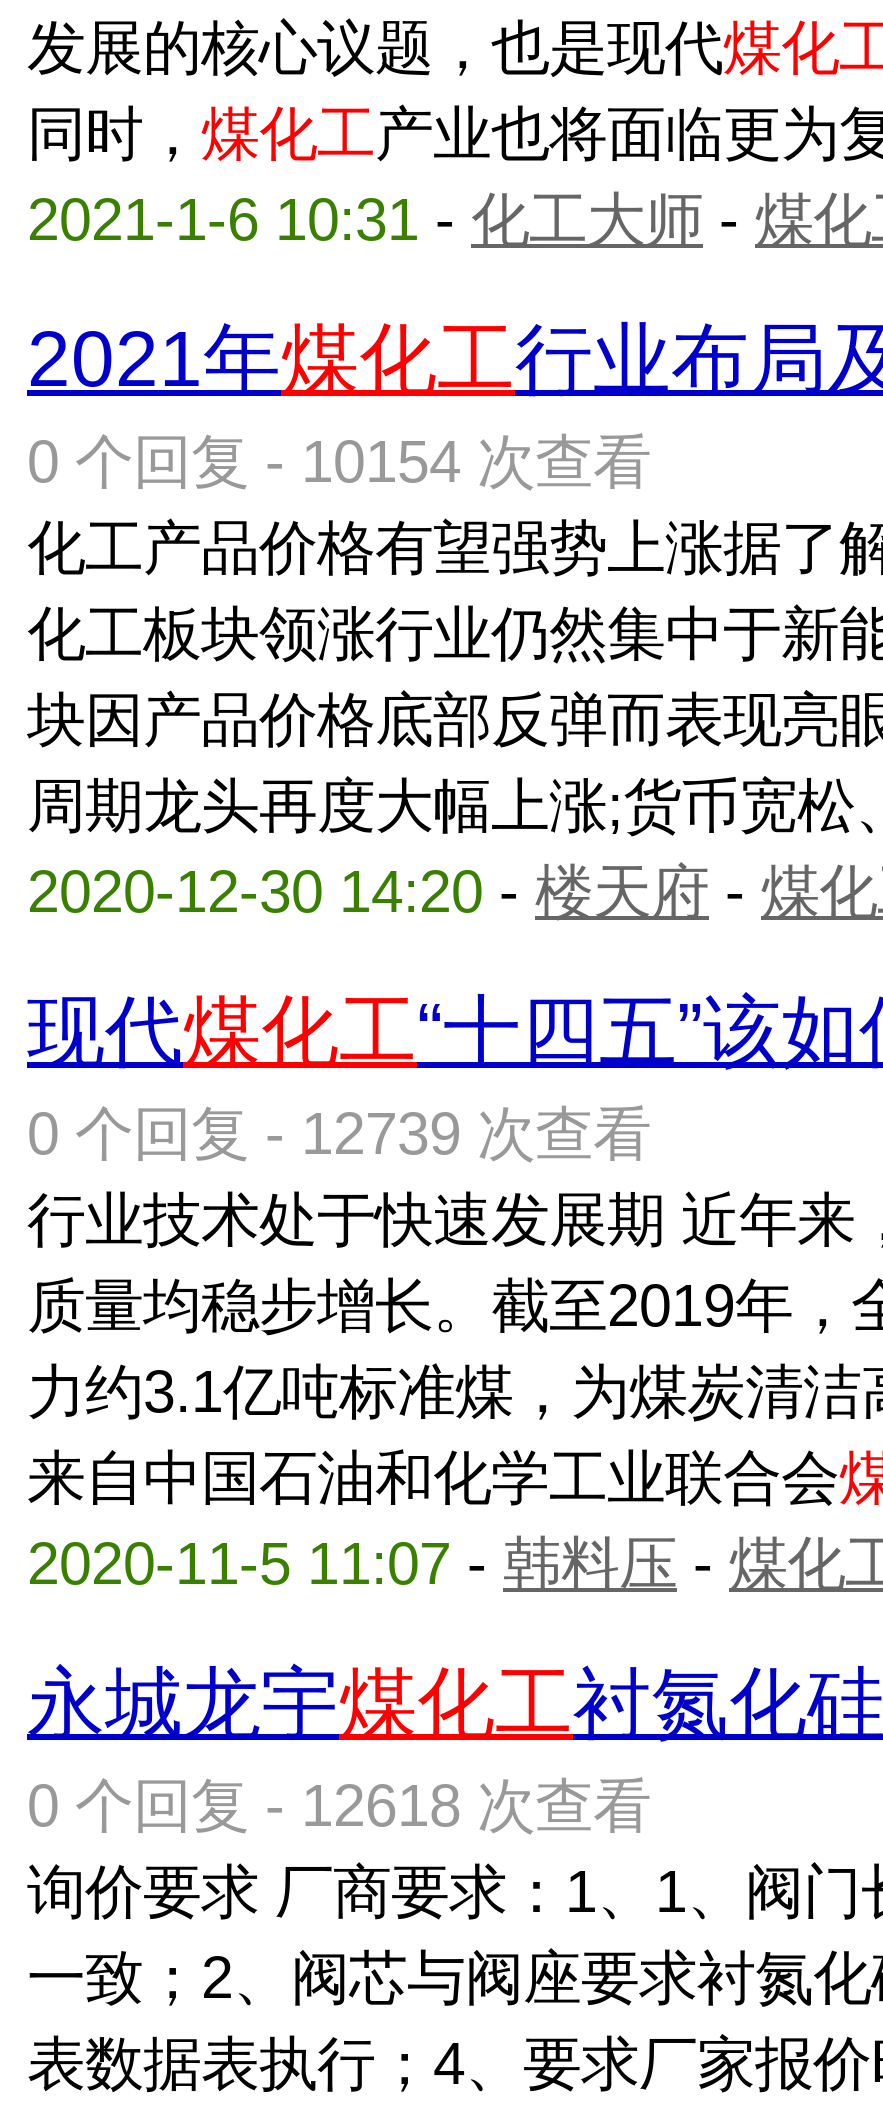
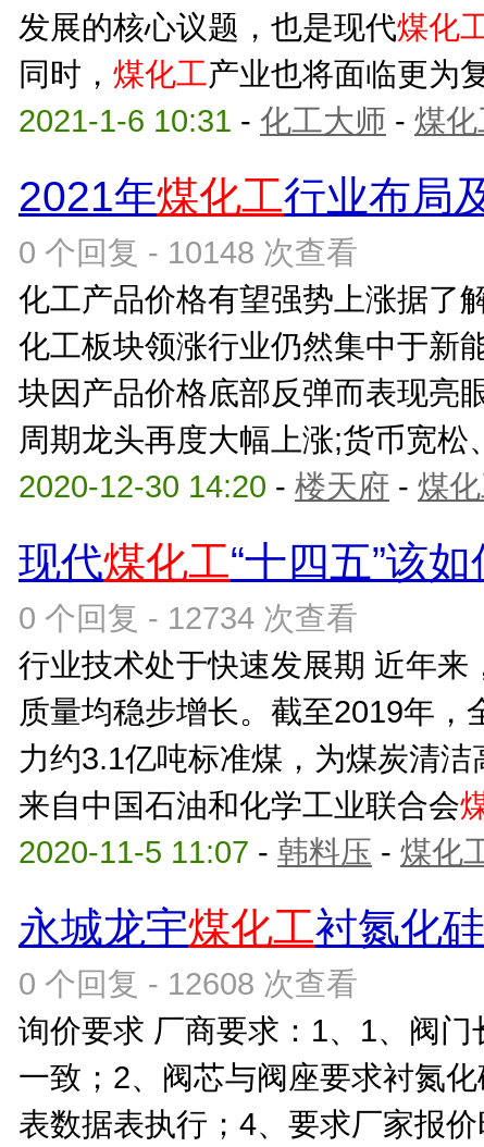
- 0 个回复 - 10154 次查看
+ 0 个回复 - 10148 次查看

- 0 个回复 - 12739 次查看
+ 0 个回复 - 12734 次查看

- 0 个回复 - 12618 次查看
+ 0 个回复 - 12608 次查看
